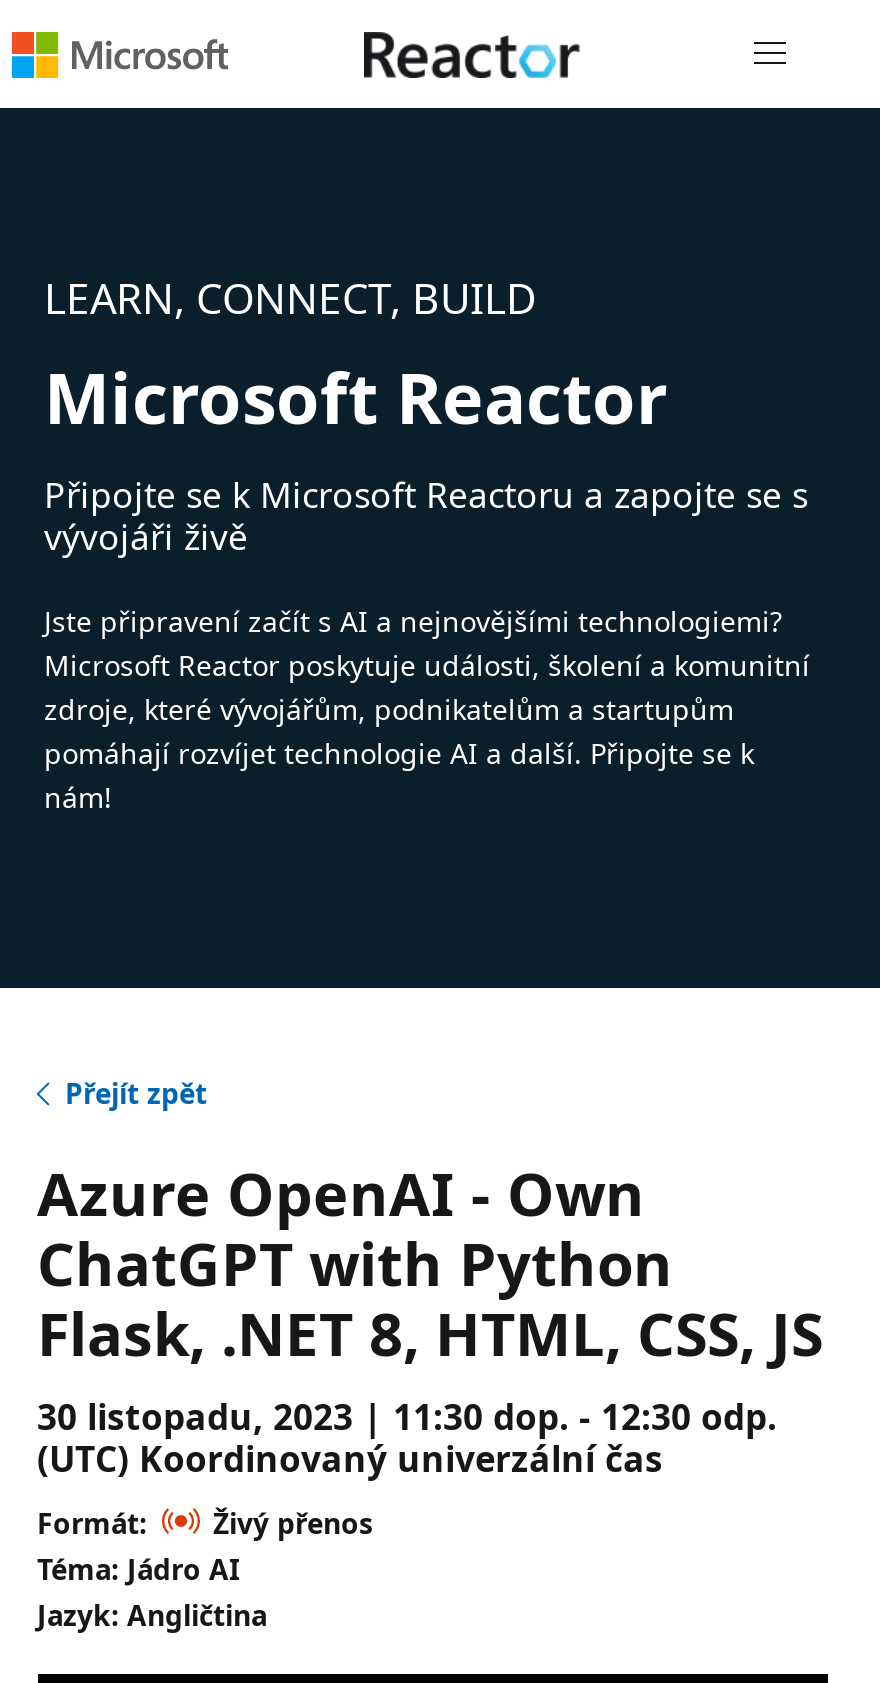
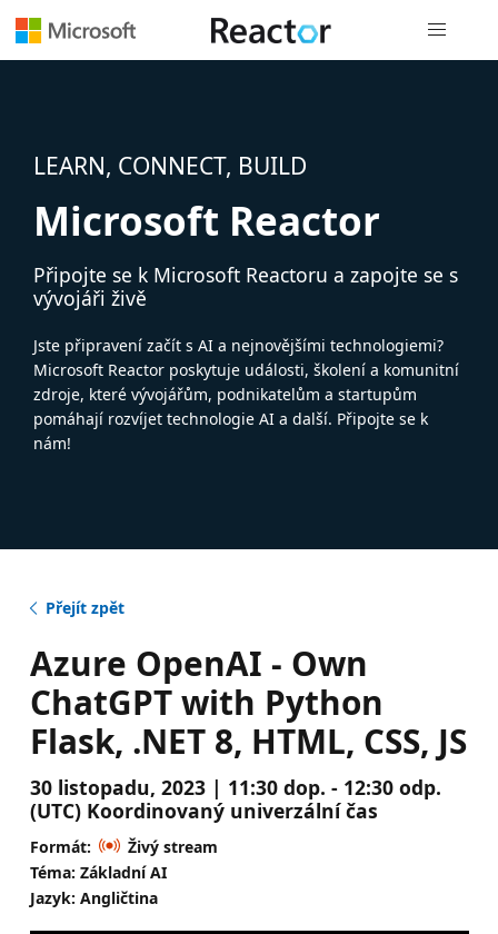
- Živý přenos
+ Živý stream

- Téma: Jádro AI
+ Téma: Základní AI
